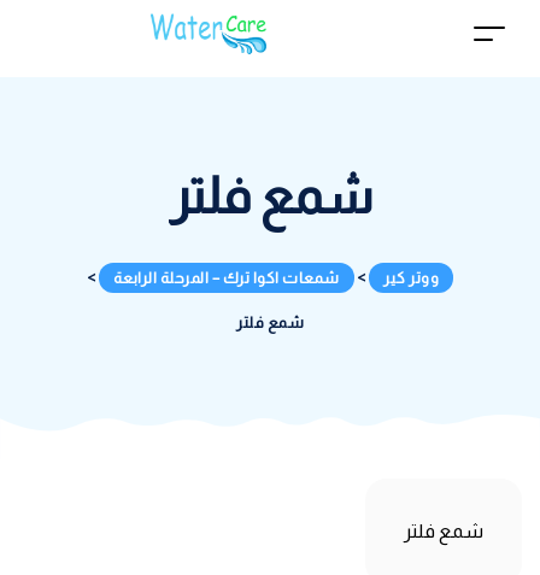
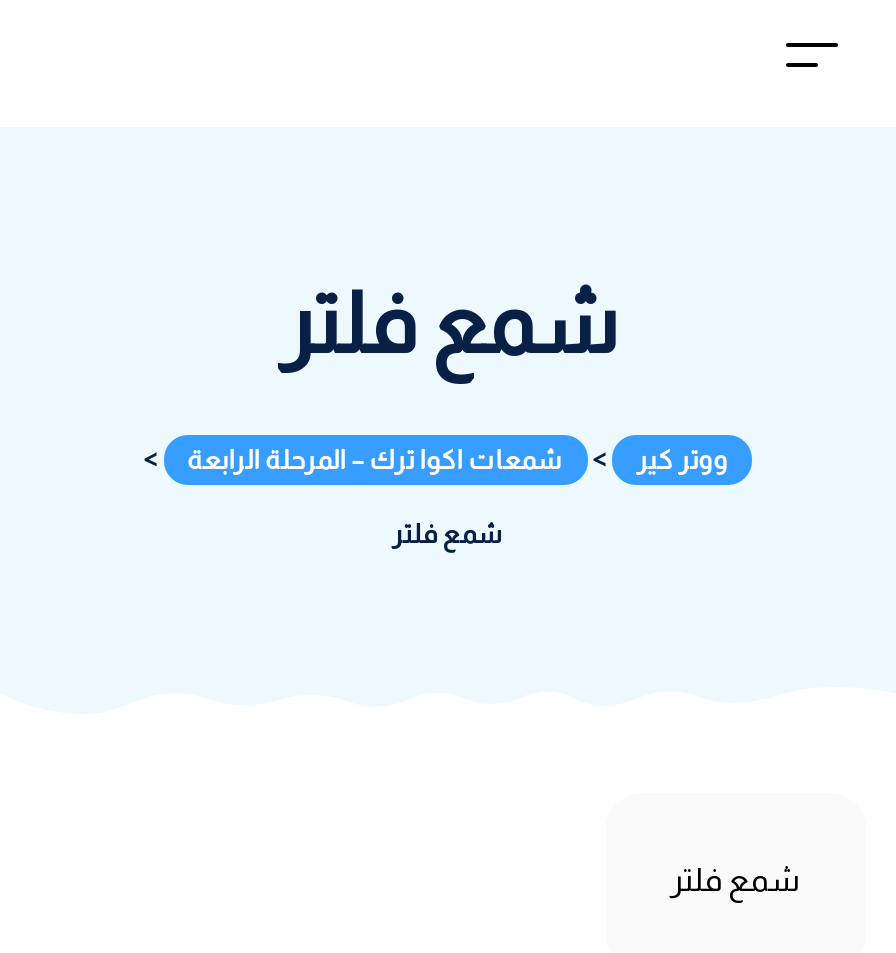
- [image]
